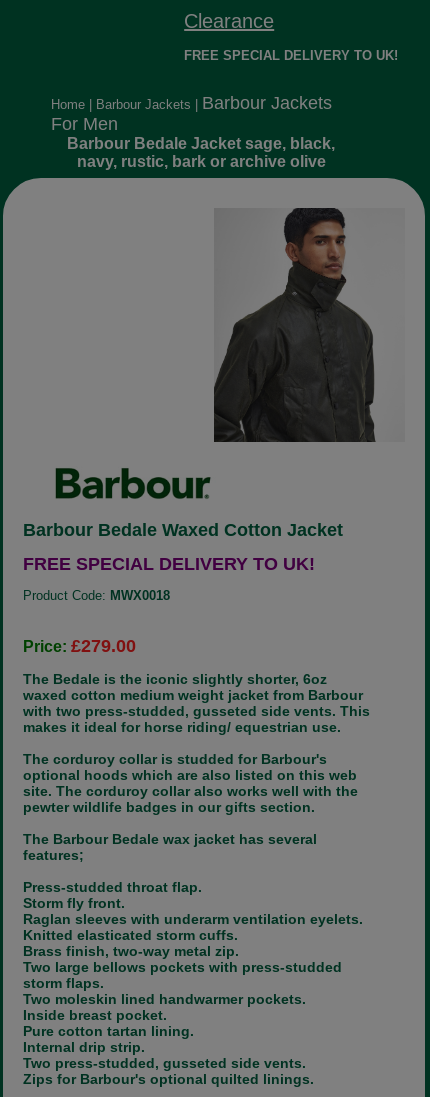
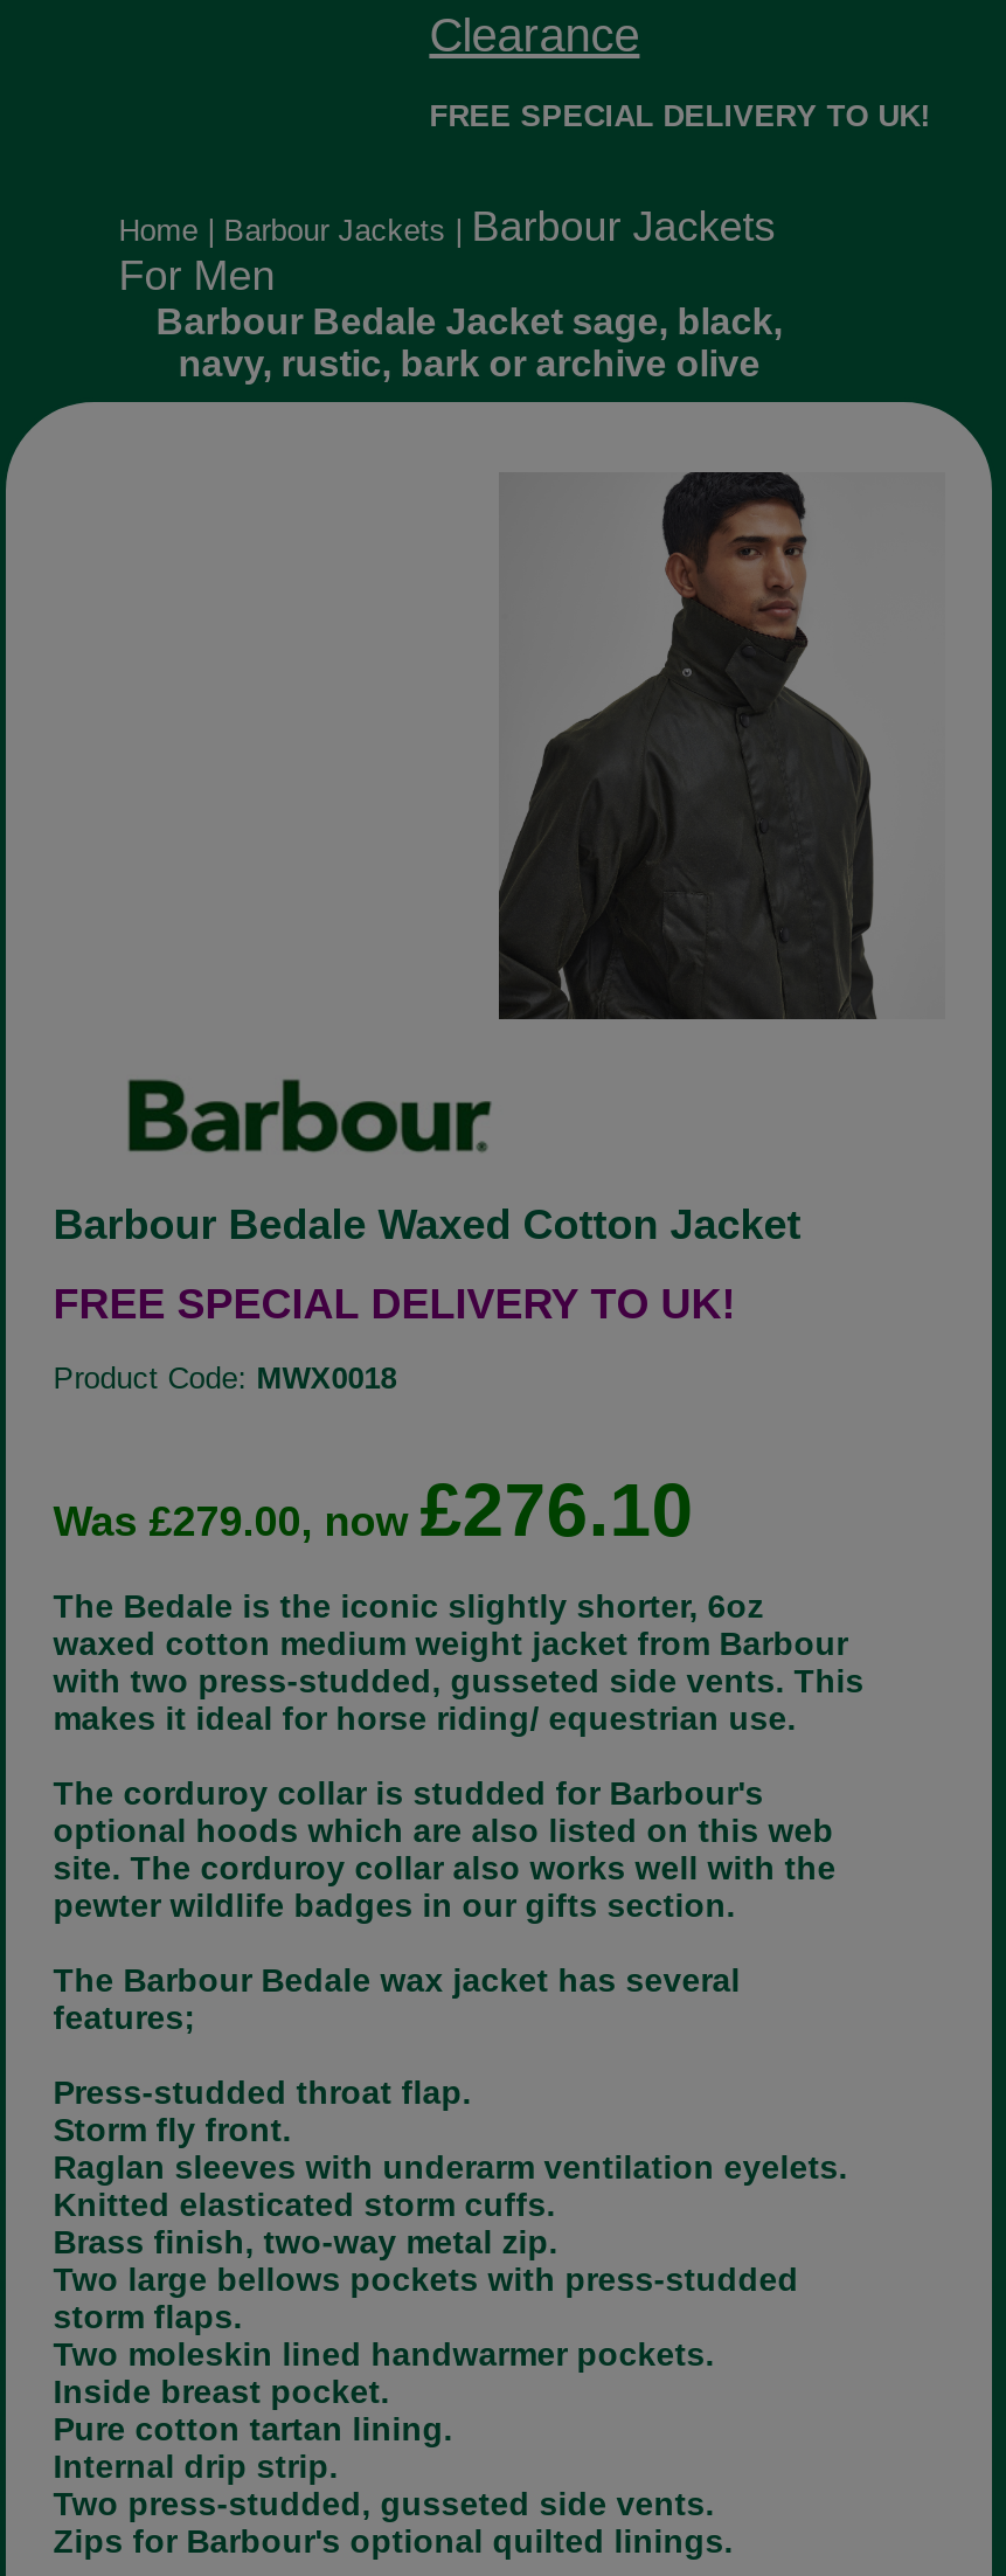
- Price:£279.00
+ Was £279.00, now£276.10
